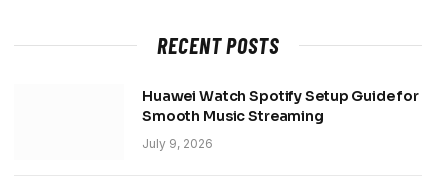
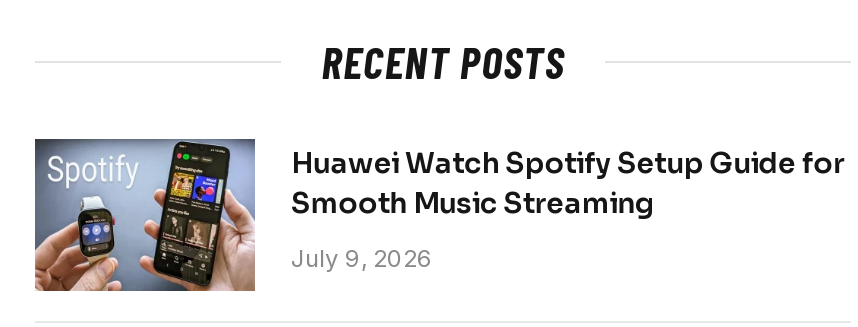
+ [image]
